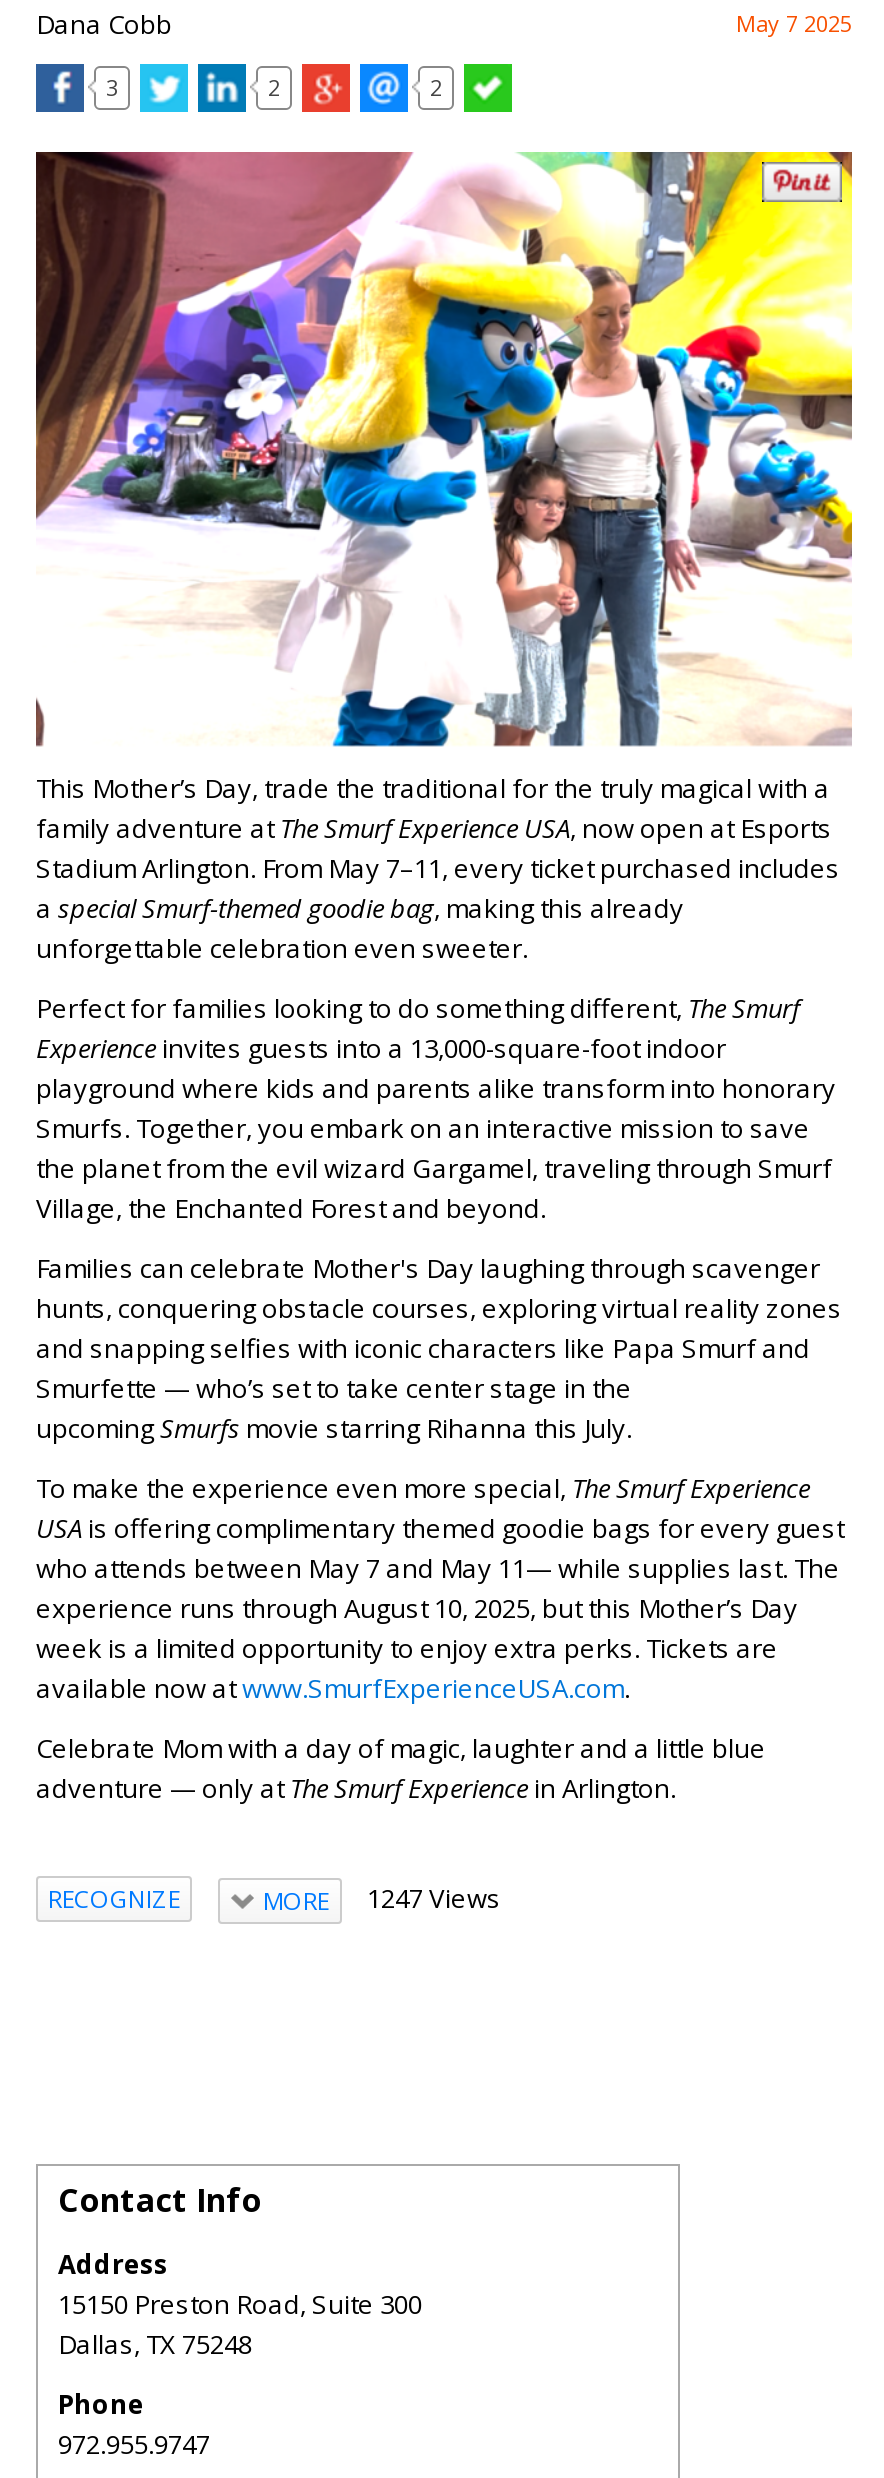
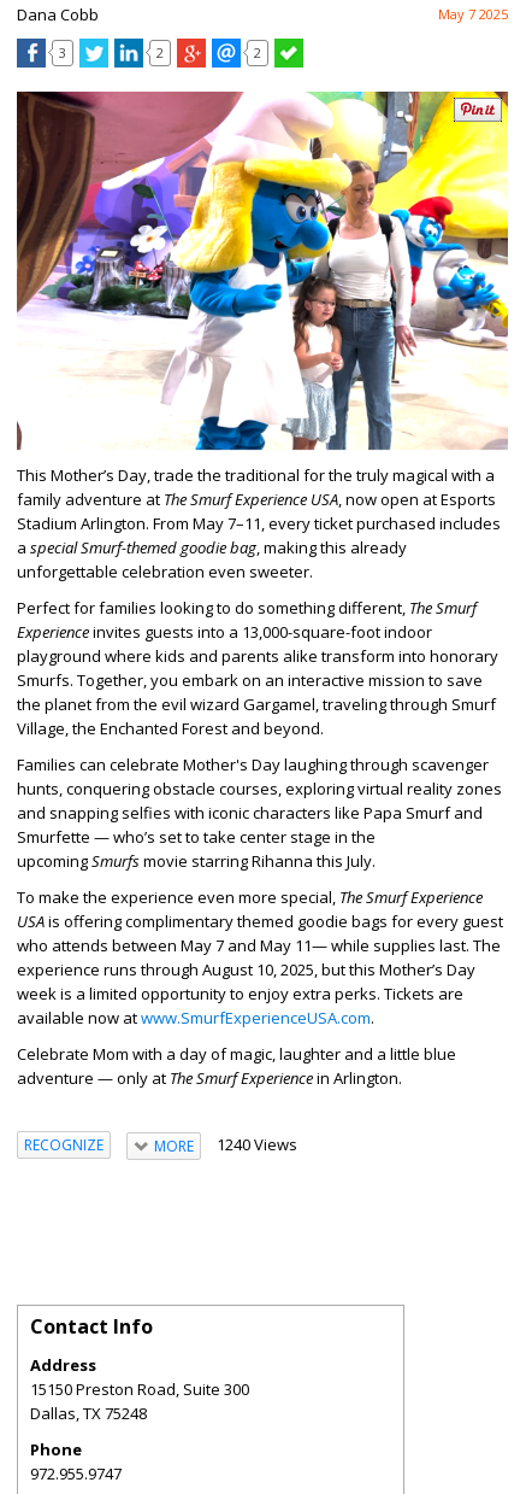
- MORE 1247 Views
+ MORE 1240 Views
